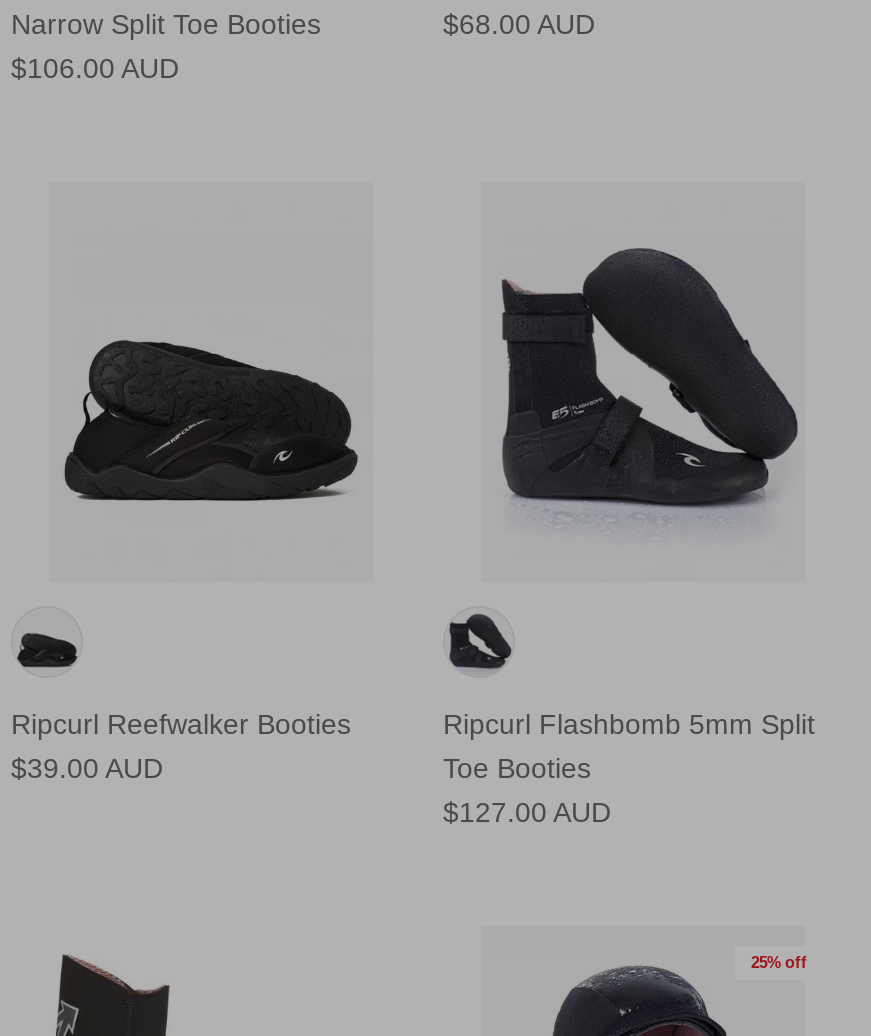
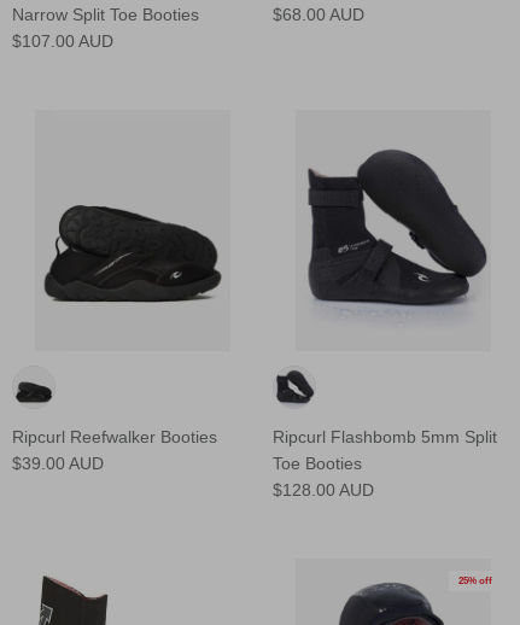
- $106.00 AUD
+ $107.00 AUD

- $127.00 AUD
+ $128.00 AUD
